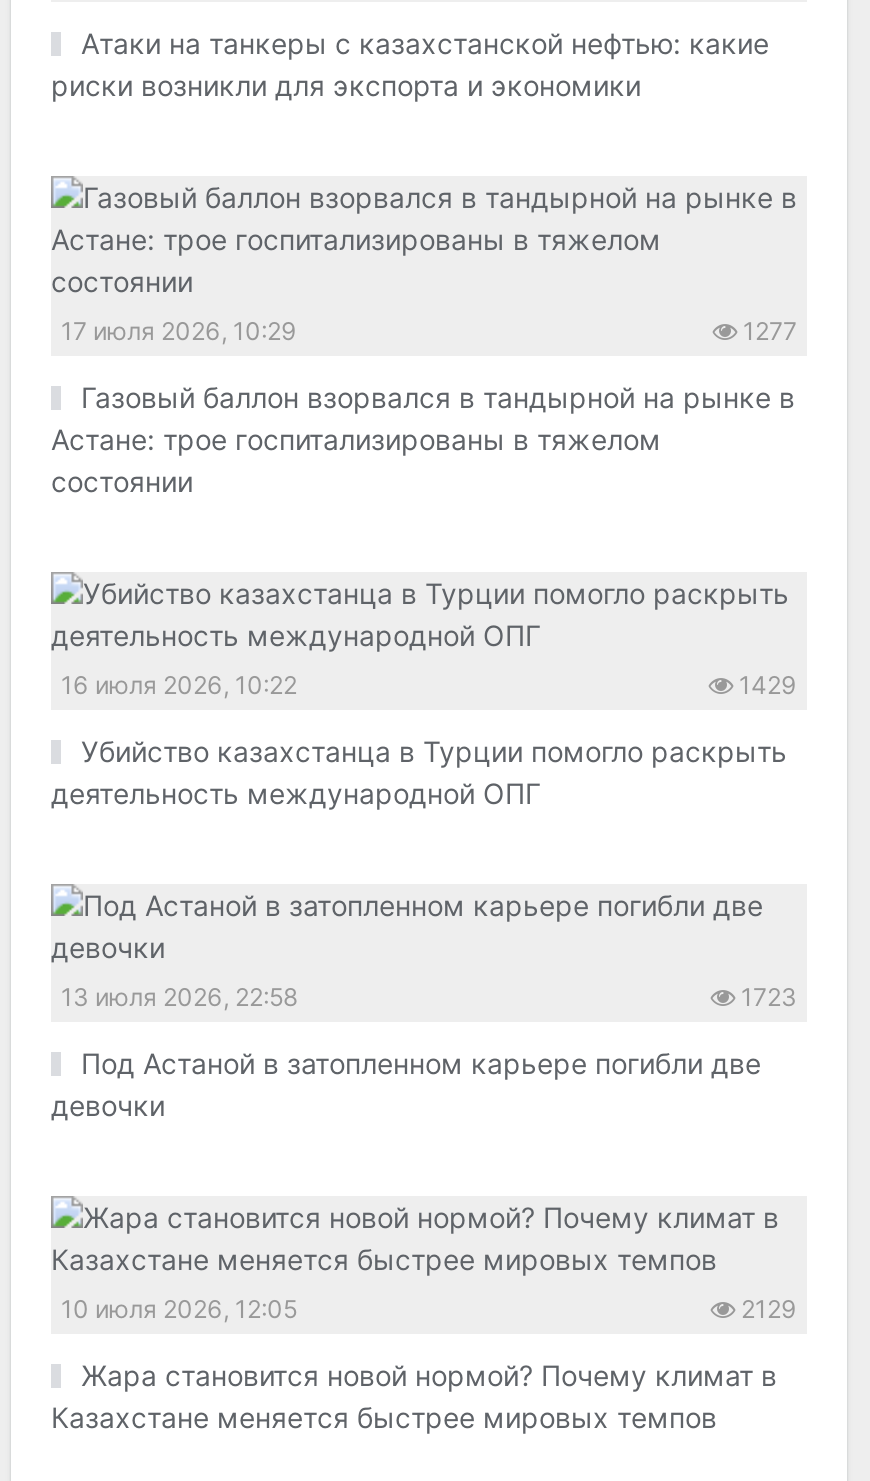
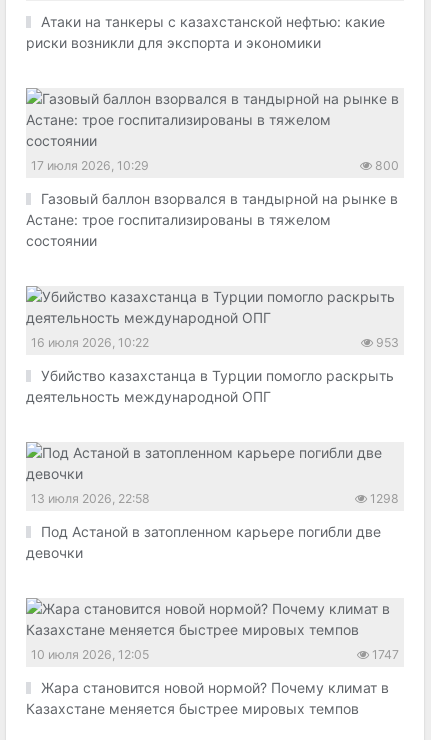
- 1277
+ 800

- 1429
+ 953

- 1723
+ 1298

- 2129
+ 1747
